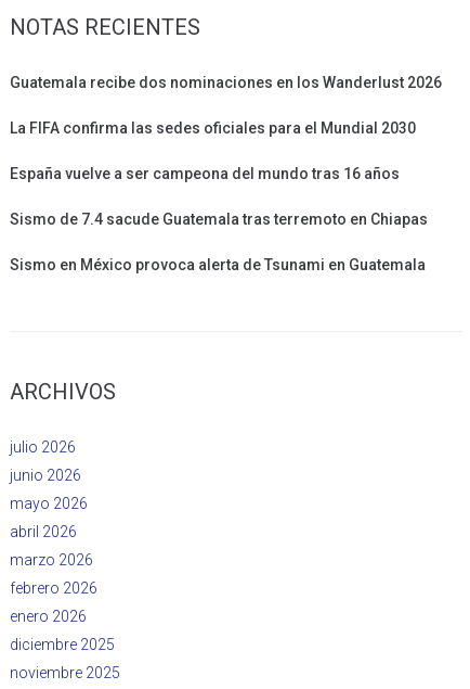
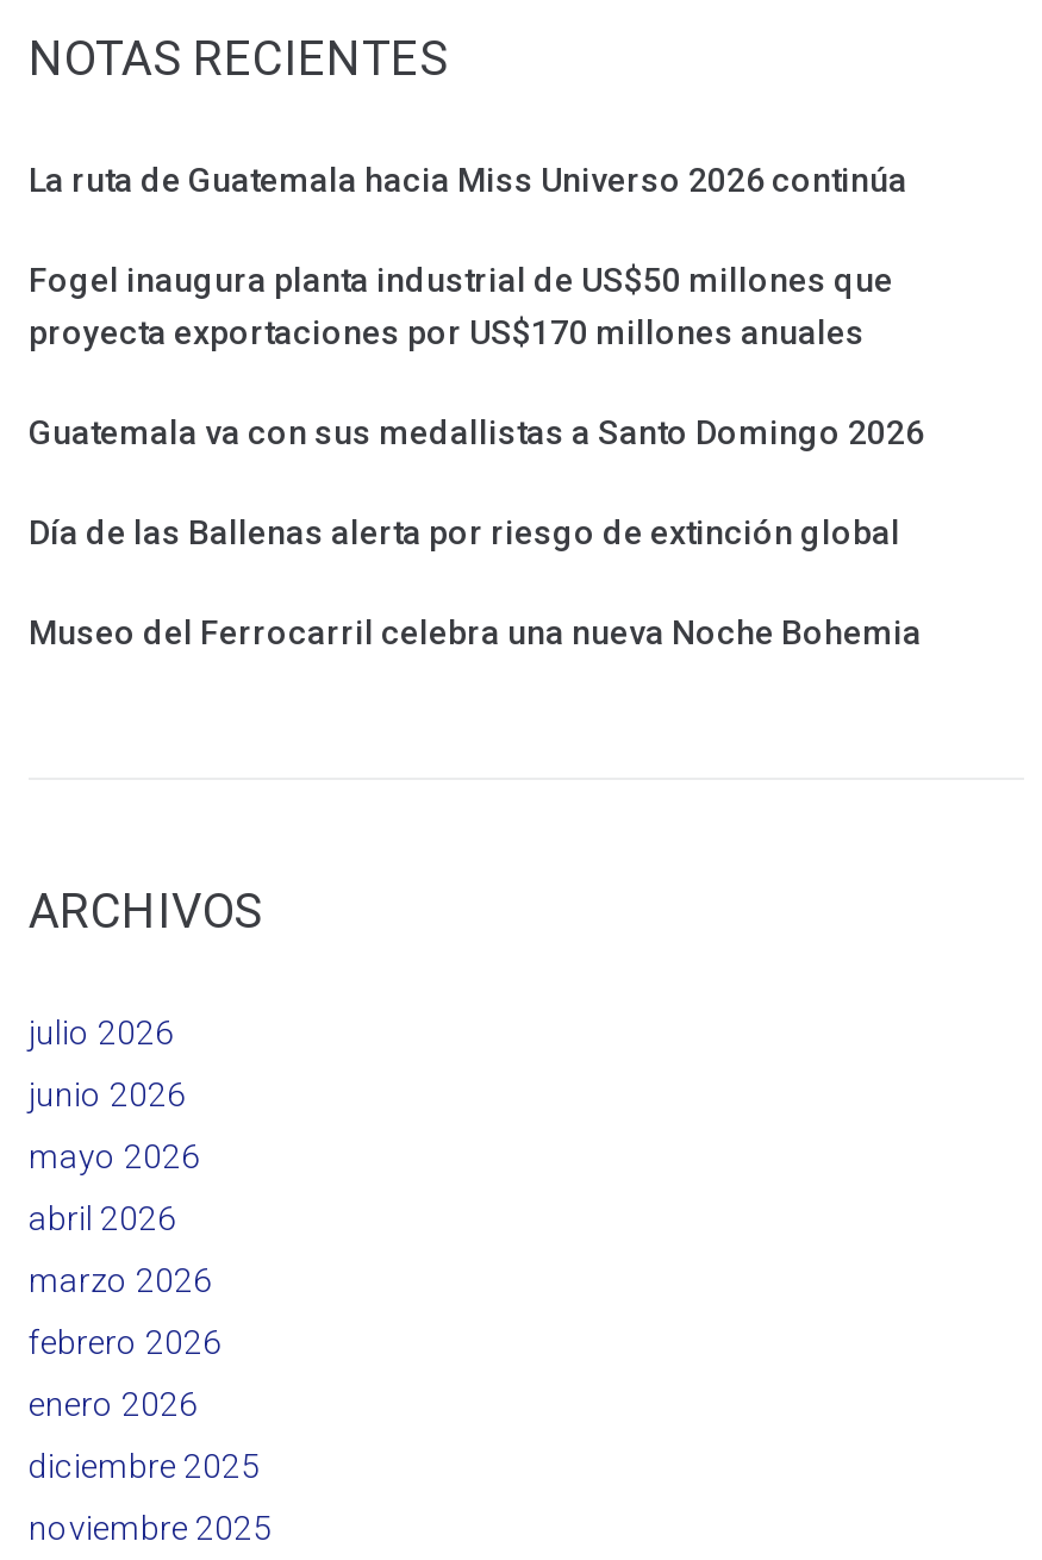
- Guatemala recibe dos nominaciones en los Wanderlust 2026
+ La ruta de Guatemala hacia Miss Universo 2026 continúa

- La FIFA confirma las sedes oficiales para el Mundial 2030
+ Fogel inaugura planta industrial de US$50 millones que
+ proyecta exportaciones por US$170 millones anuales

- España vuelve a ser campeona del mundo tras 16 años
+ Guatemala va con sus medallistas a Santo Domingo 2026

- Sismo de 7.4 sacude Guatemala tras terremoto en Chiapas
+ Día de las Ballenas alerta por riesgo de extinción global

- Sismo en México provoca alerta de Tsunami en Guatemala
+ Museo del Ferrocarril celebra una nueva Noche Bohemia
